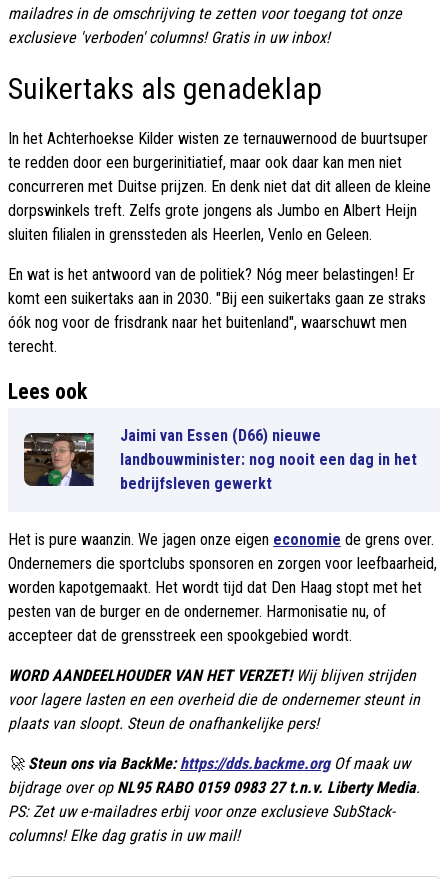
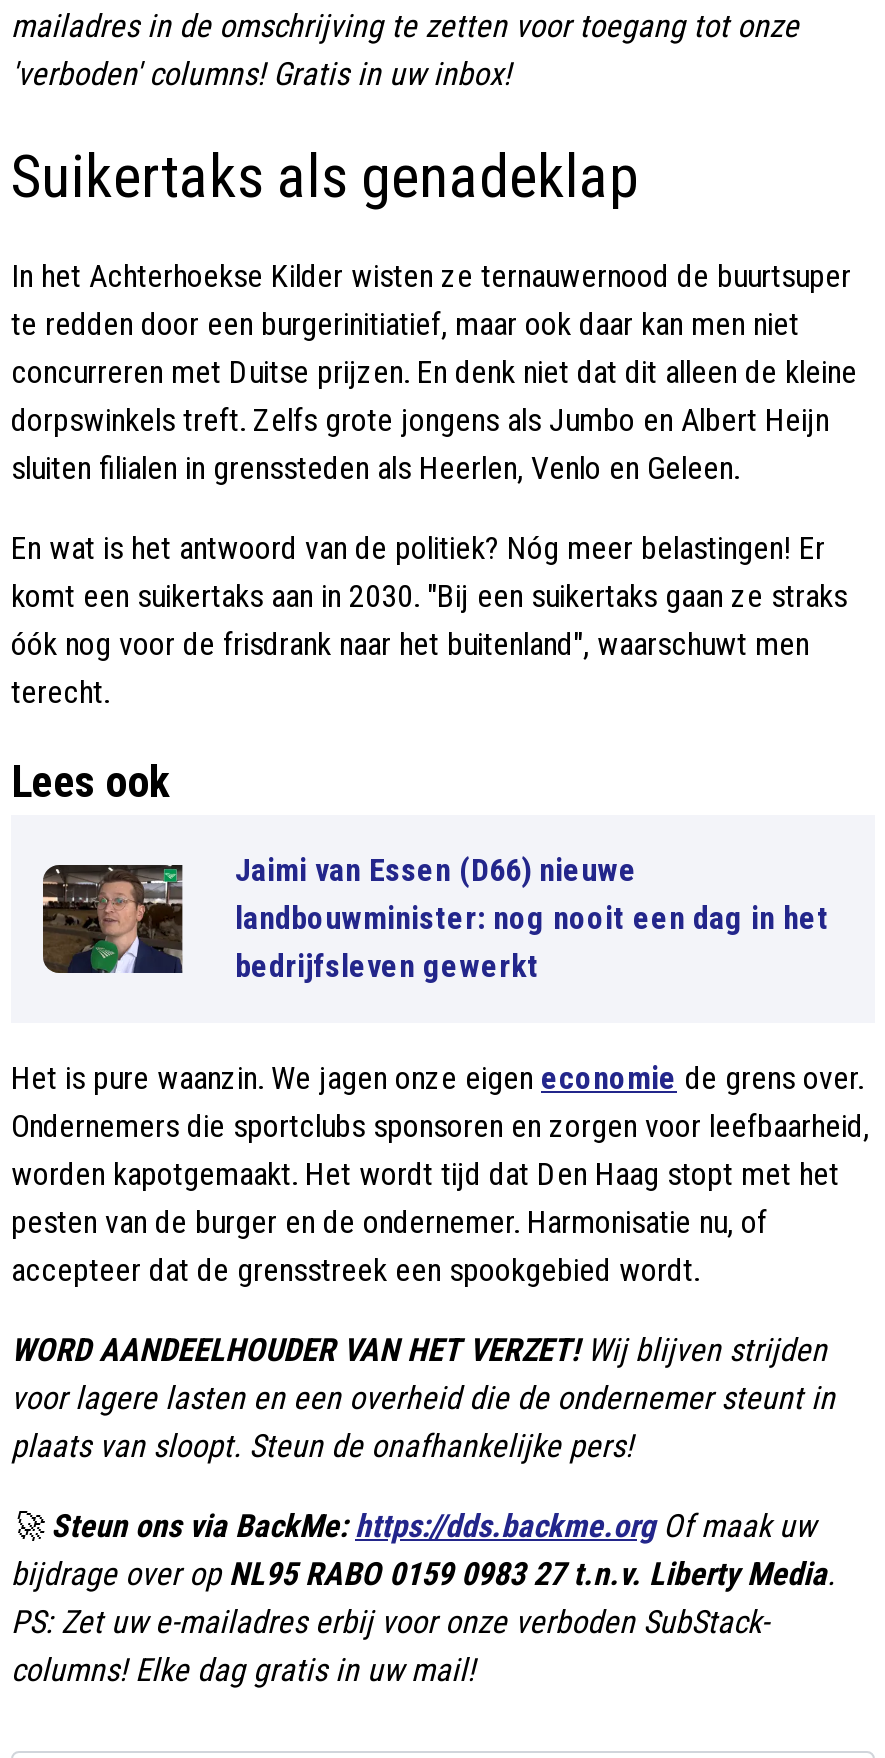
- exclusieve 'verboden' columns! Gratis in uw inbox!
+ 'verboden' columns! Gratis in uw inbox!

- PS: Zet uw e-mailadres erbij voor onze exclusieve SubStack-
+ PS: Zet uw e-mailadres erbij voor onze verboden SubStack-
